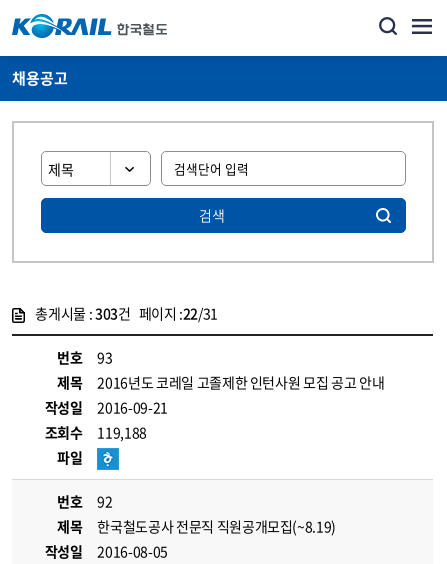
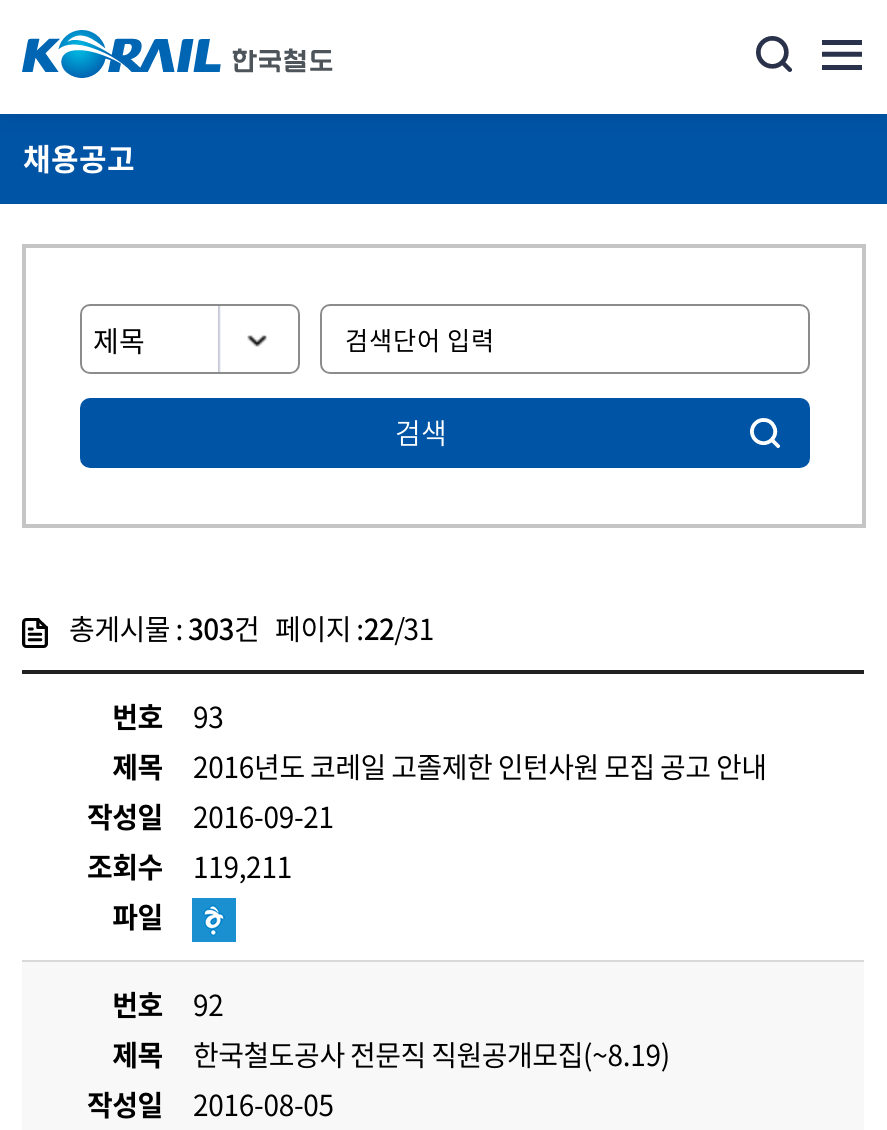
- 조회수 119,188
+ 조회수 119,211
